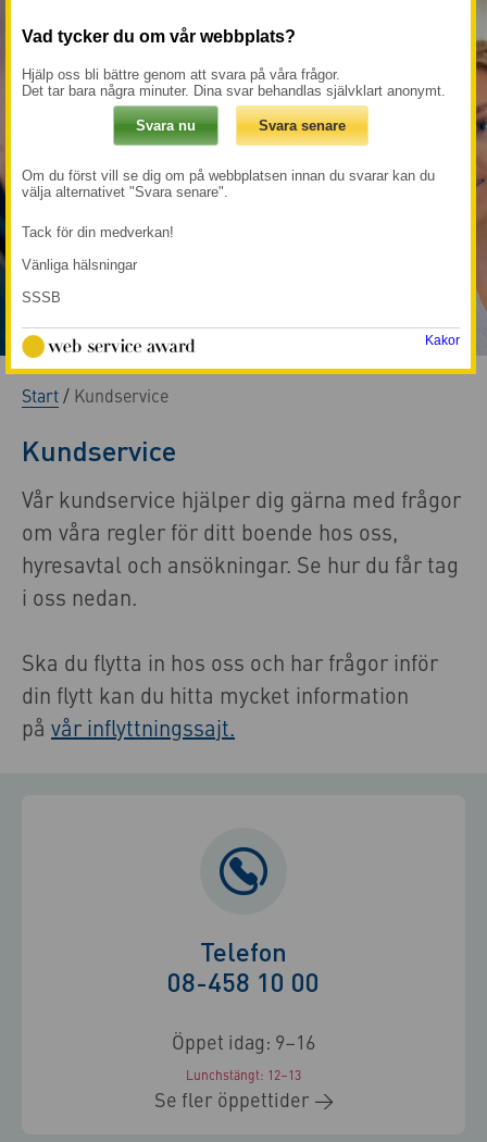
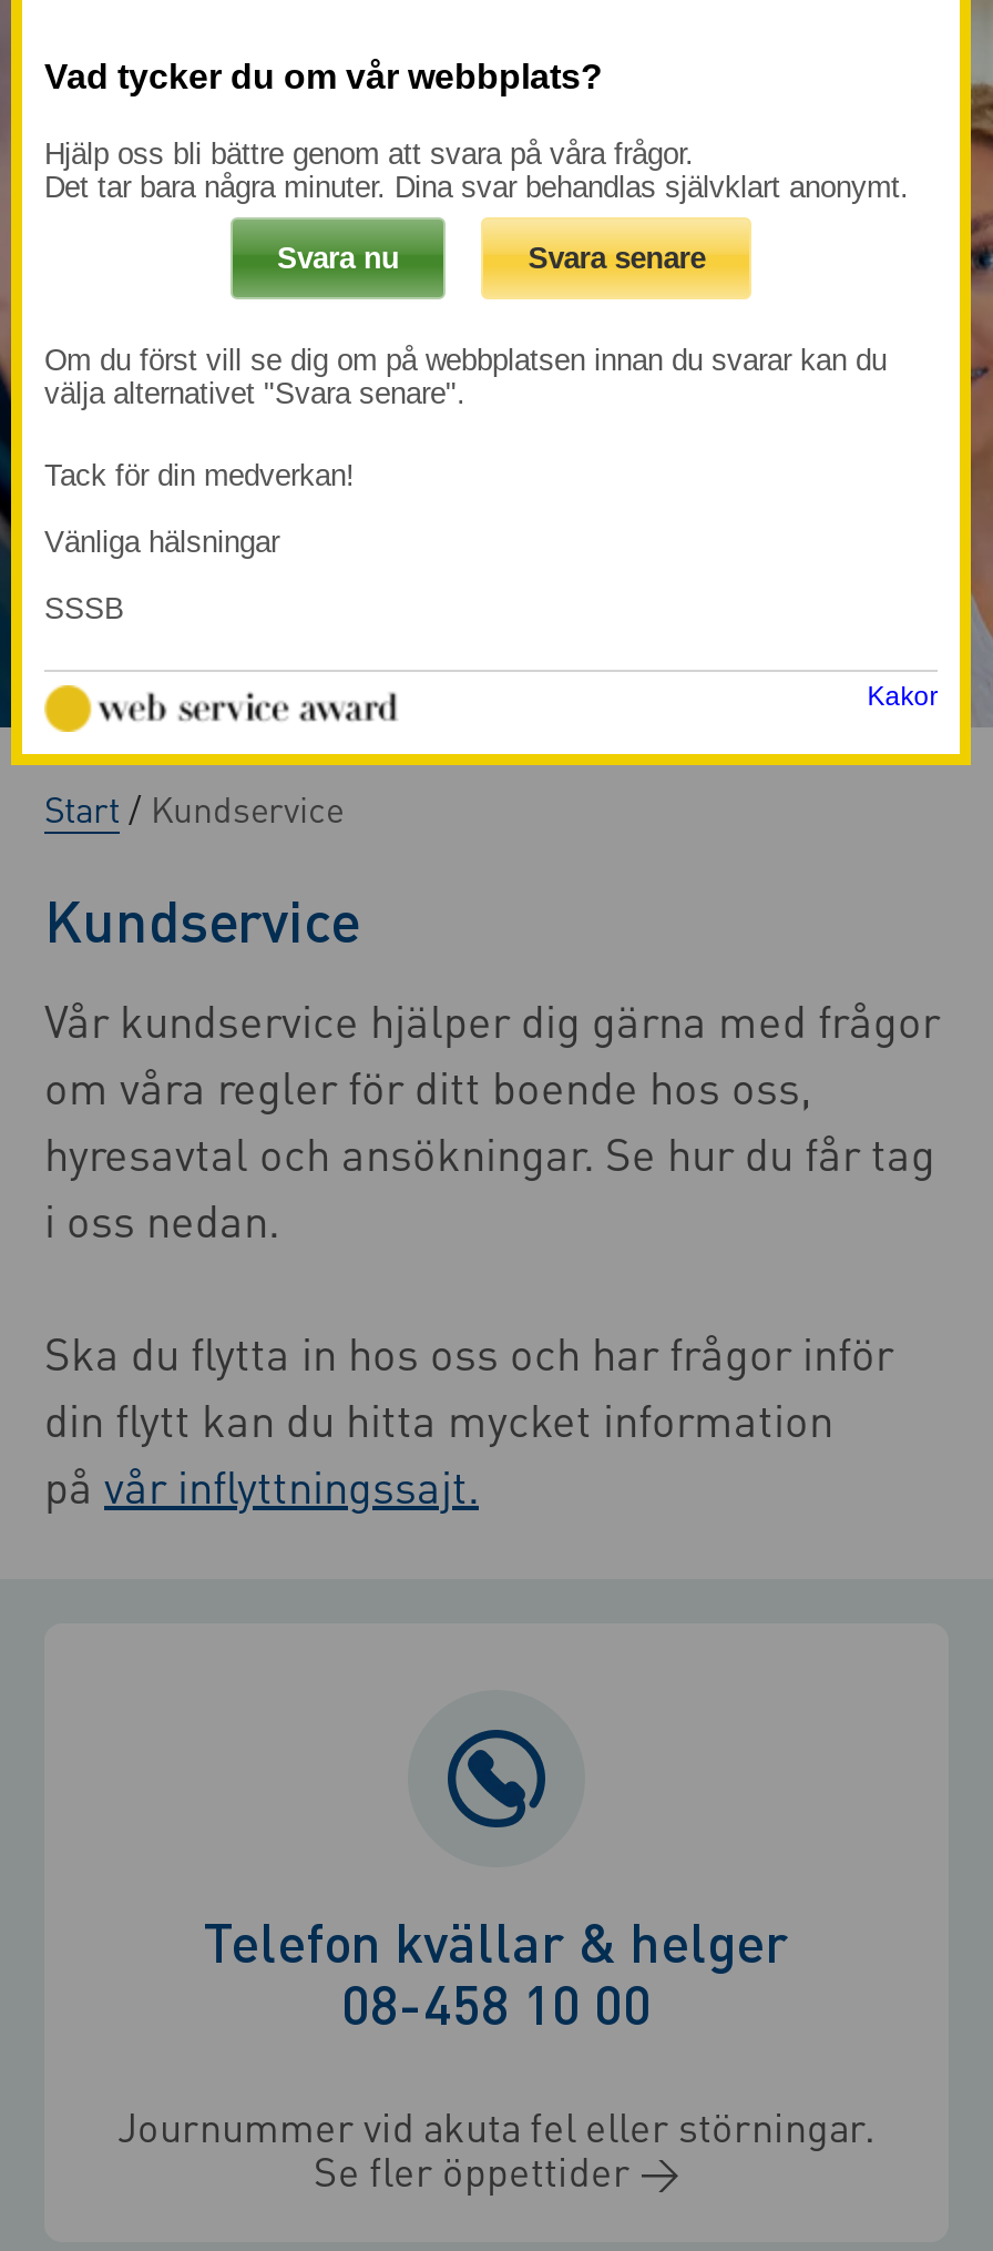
- Telefon
+ Telefon kvällar & helger

- Öppet idag: 9–16
- Lunchstängt: 12–13
+ Journummer vid akuta fel eller störningar.
